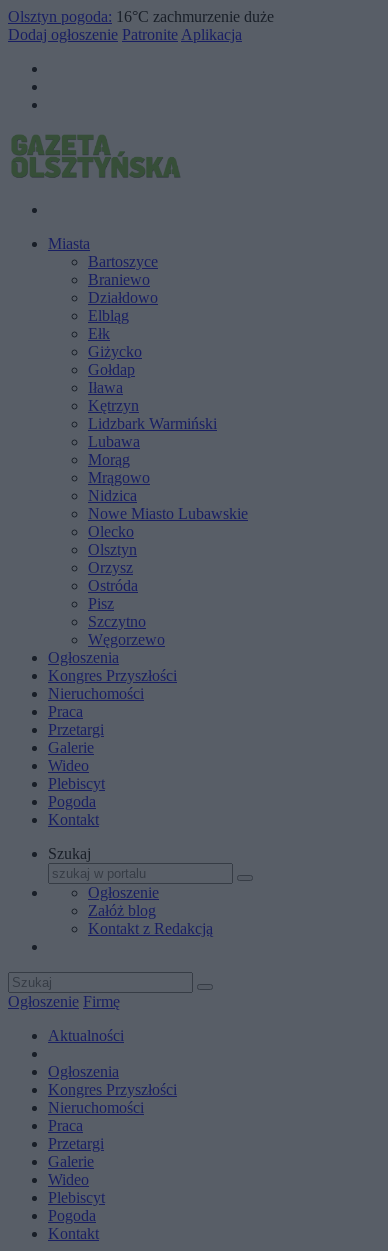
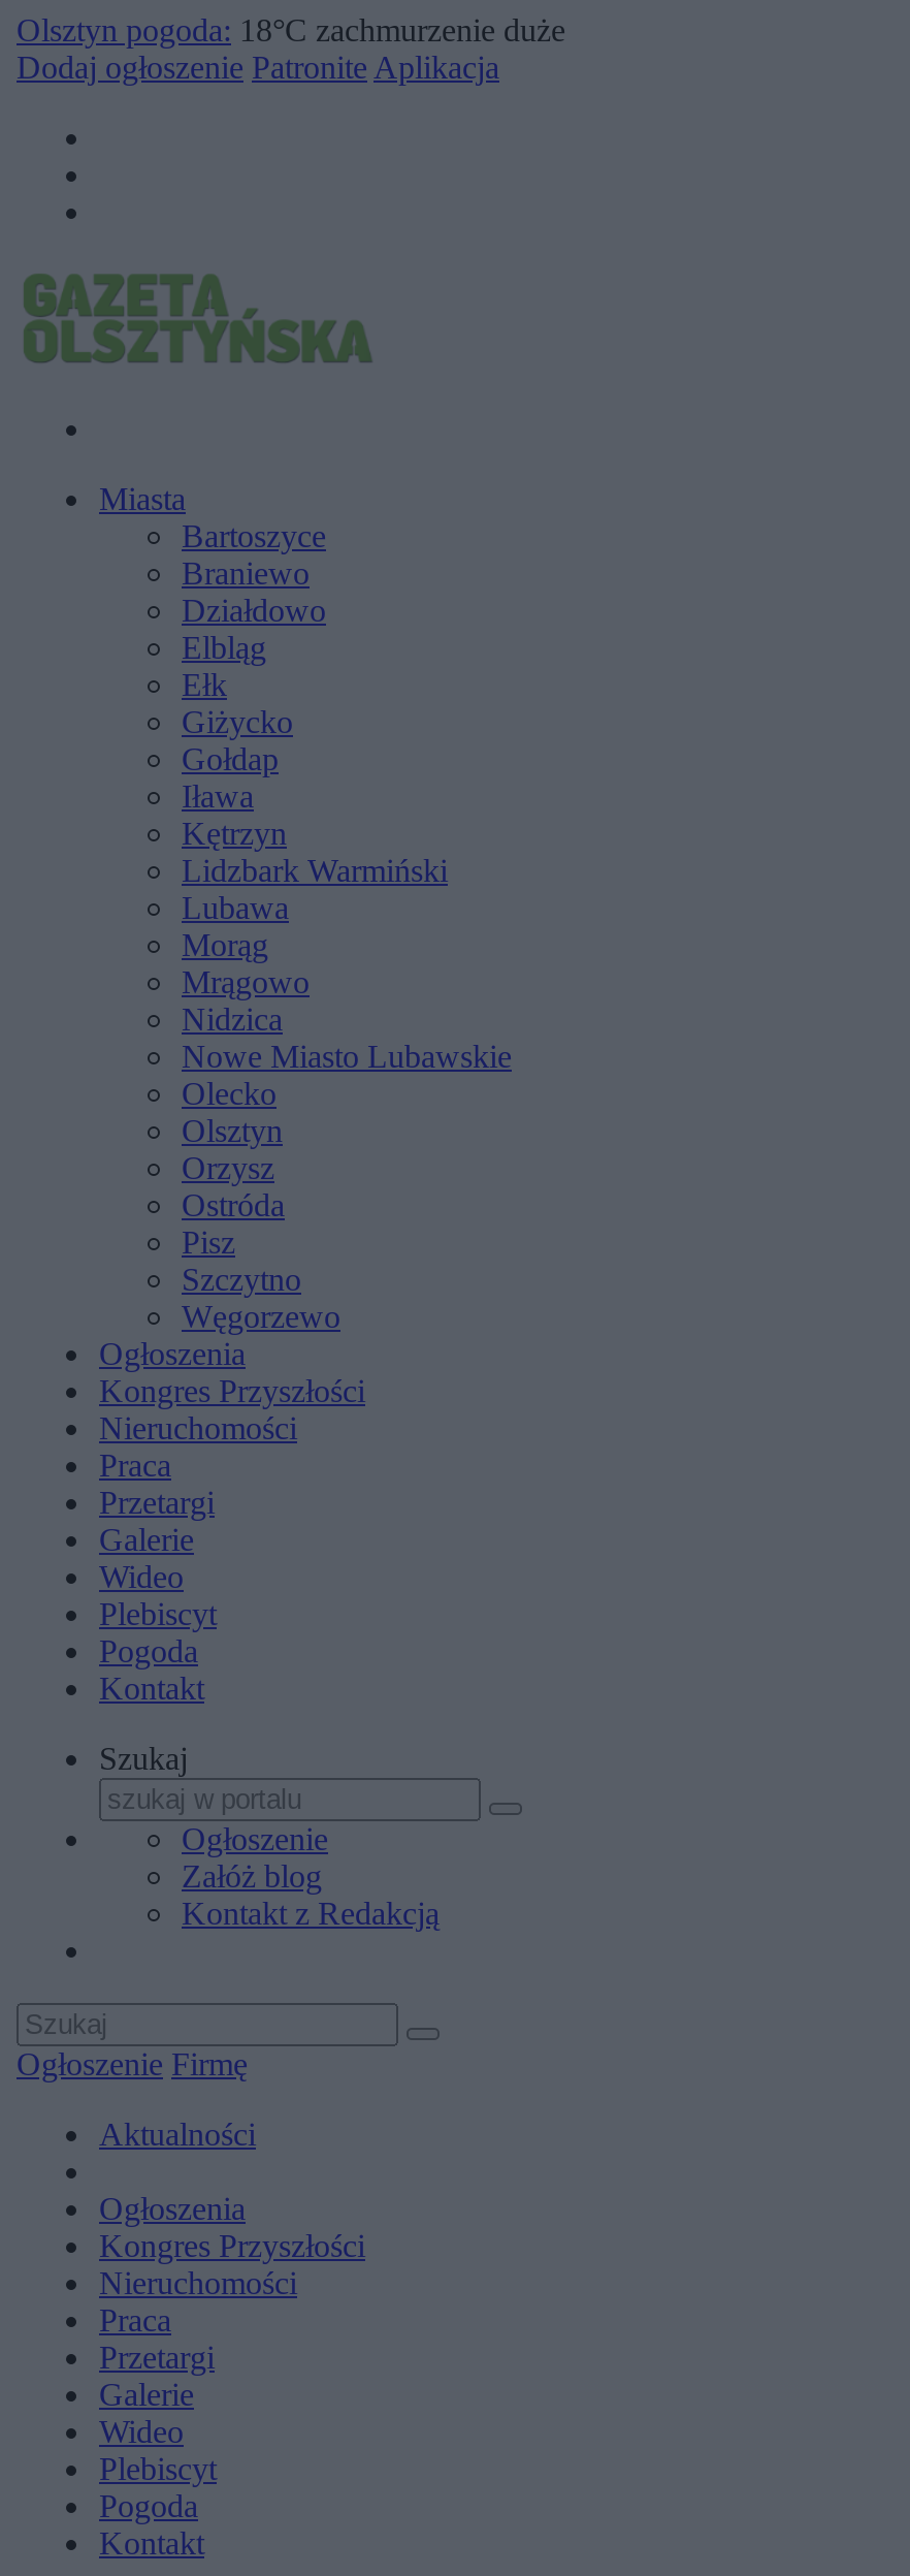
- Olsztyn pogoda: 16°C zachmurzenie duże
+ Olsztyn pogoda: 18°C zachmurzenie duże
